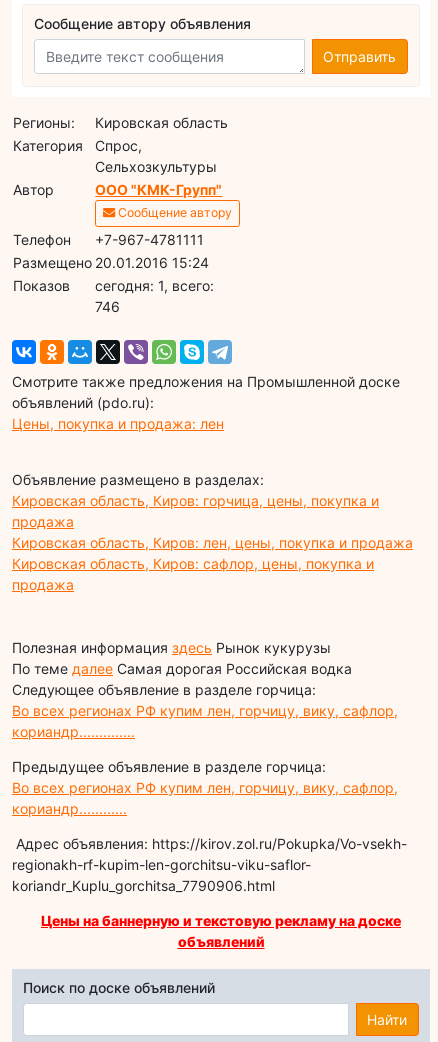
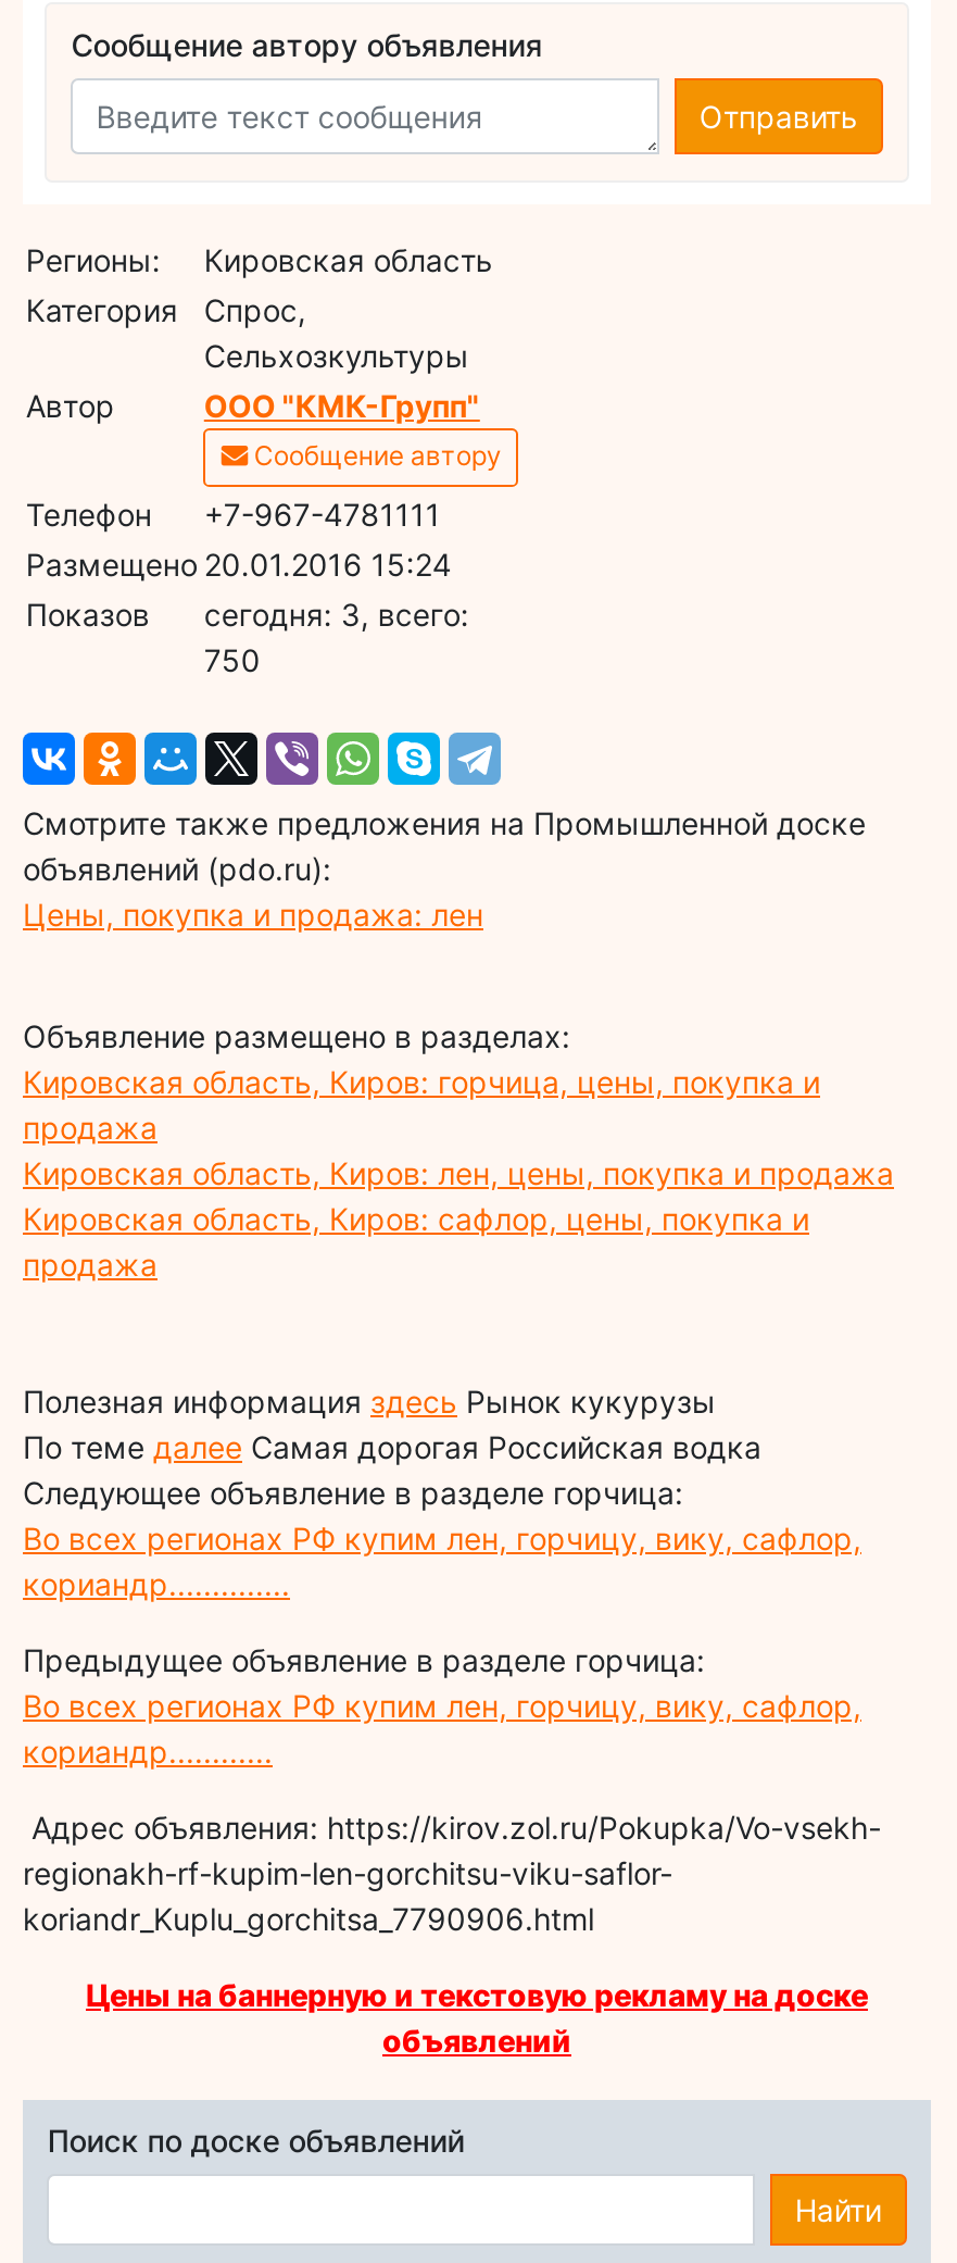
- cегодня: 1, всего:
+ cегодня: 3, всего:

- 746
+ 750
